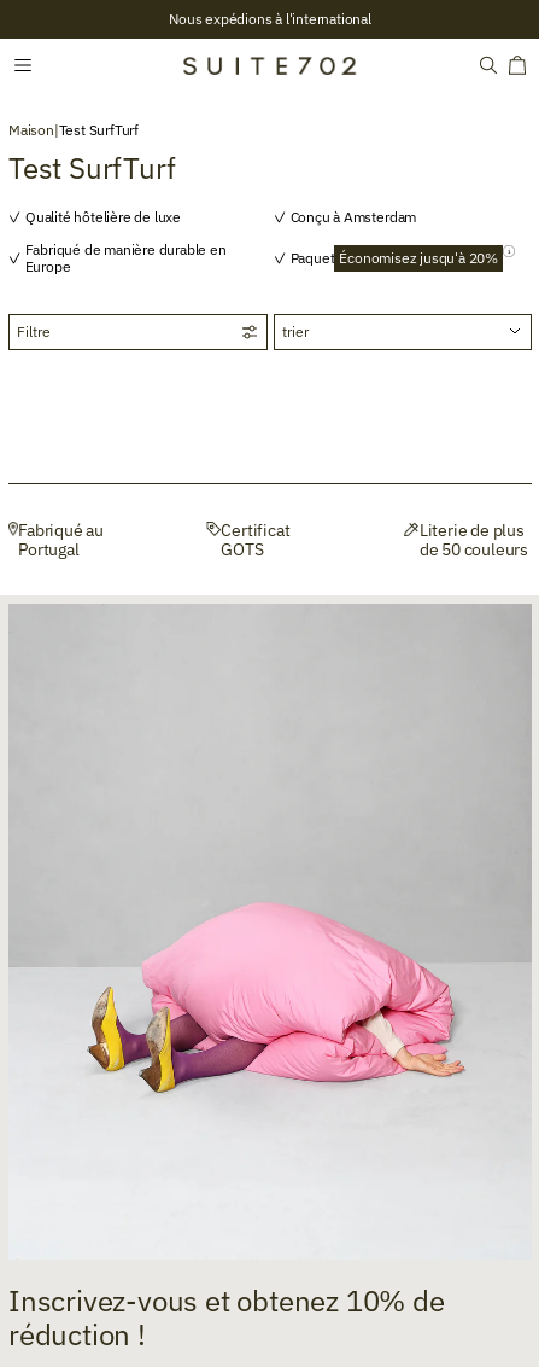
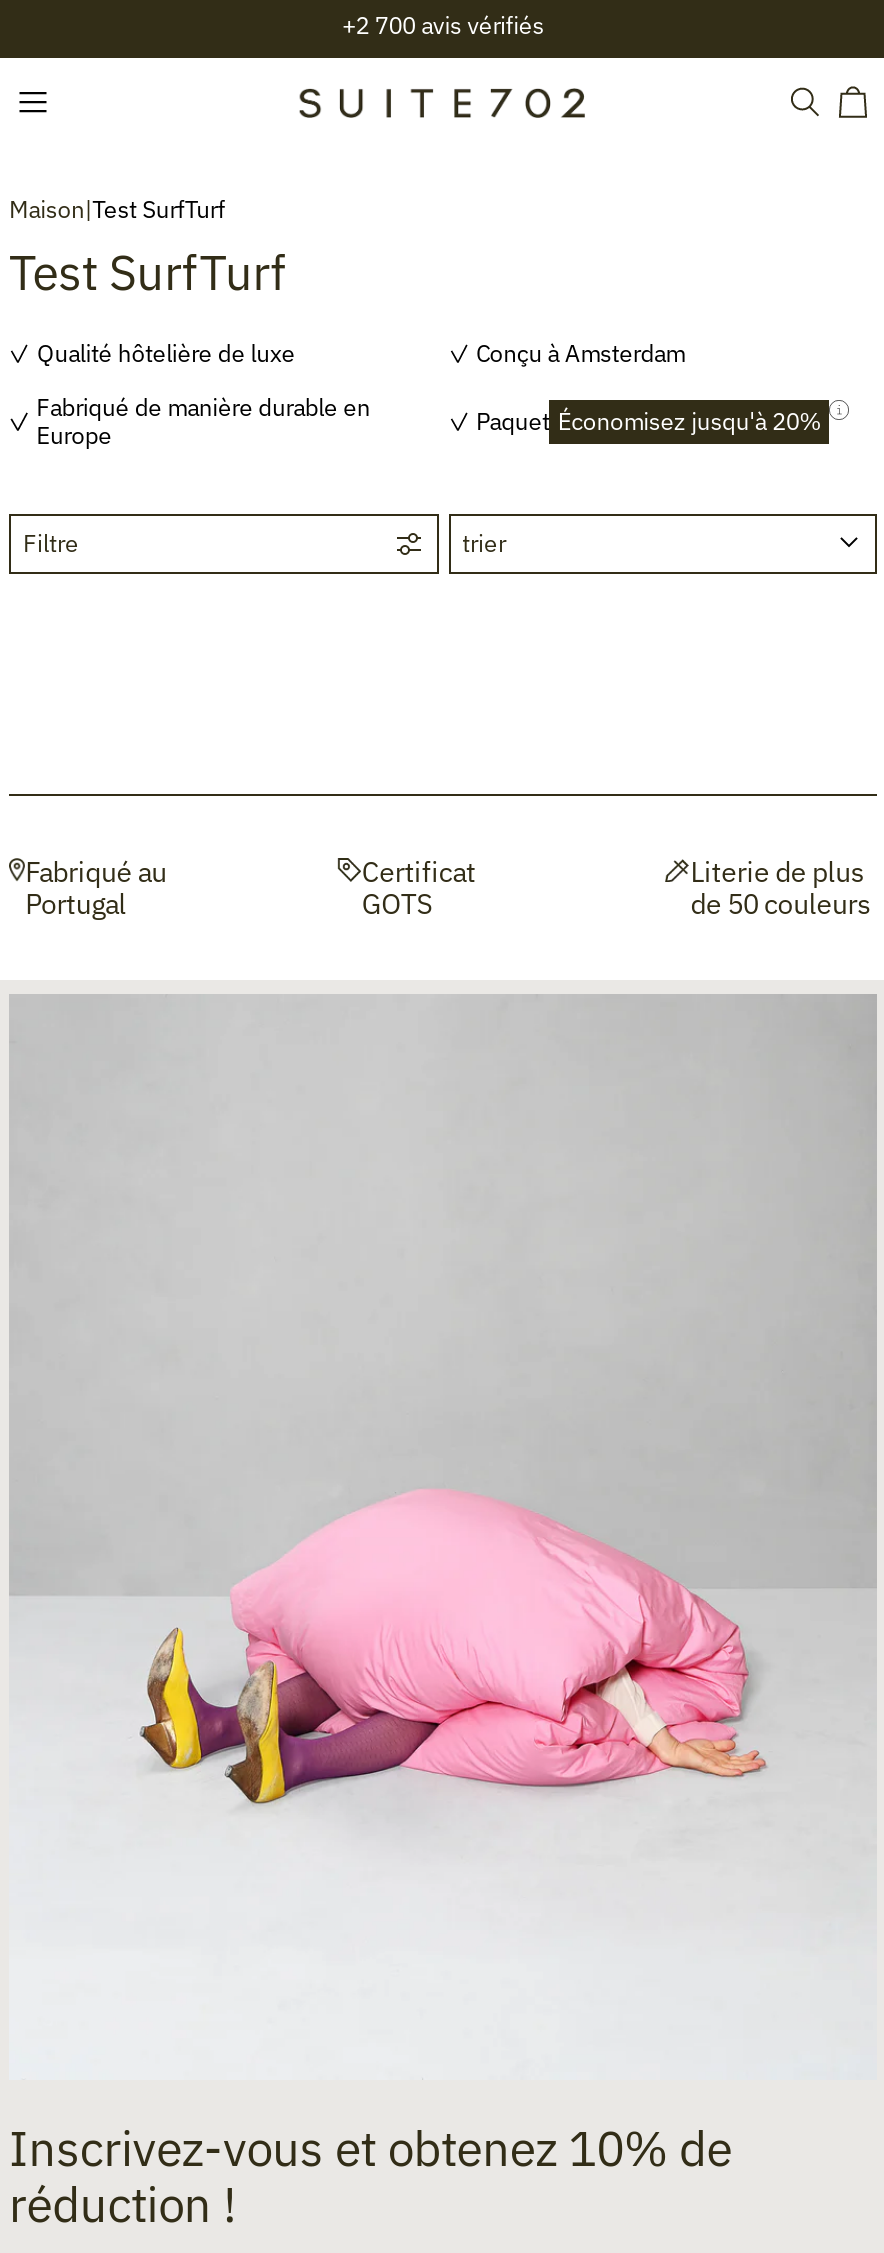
- Nous expédions à l'international
+ +2 700 avis vérifiés
